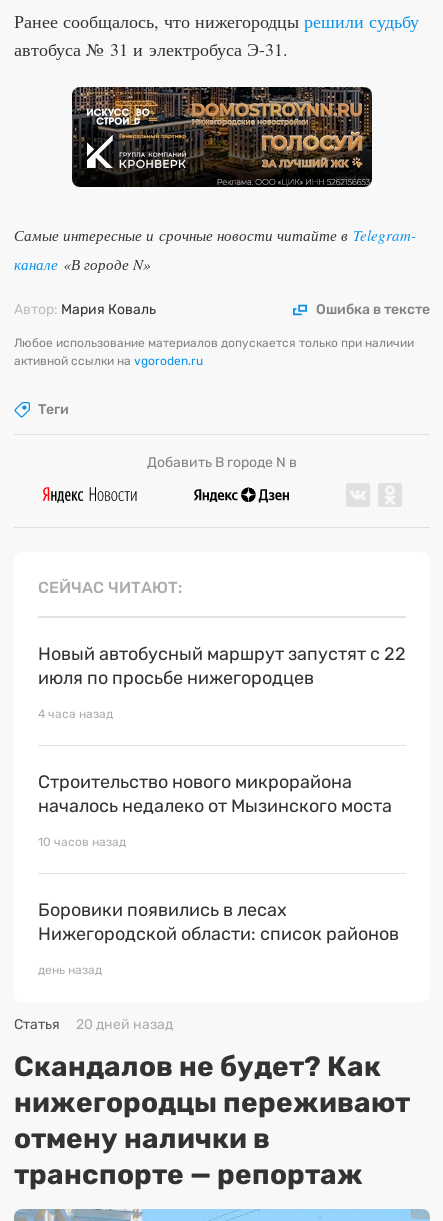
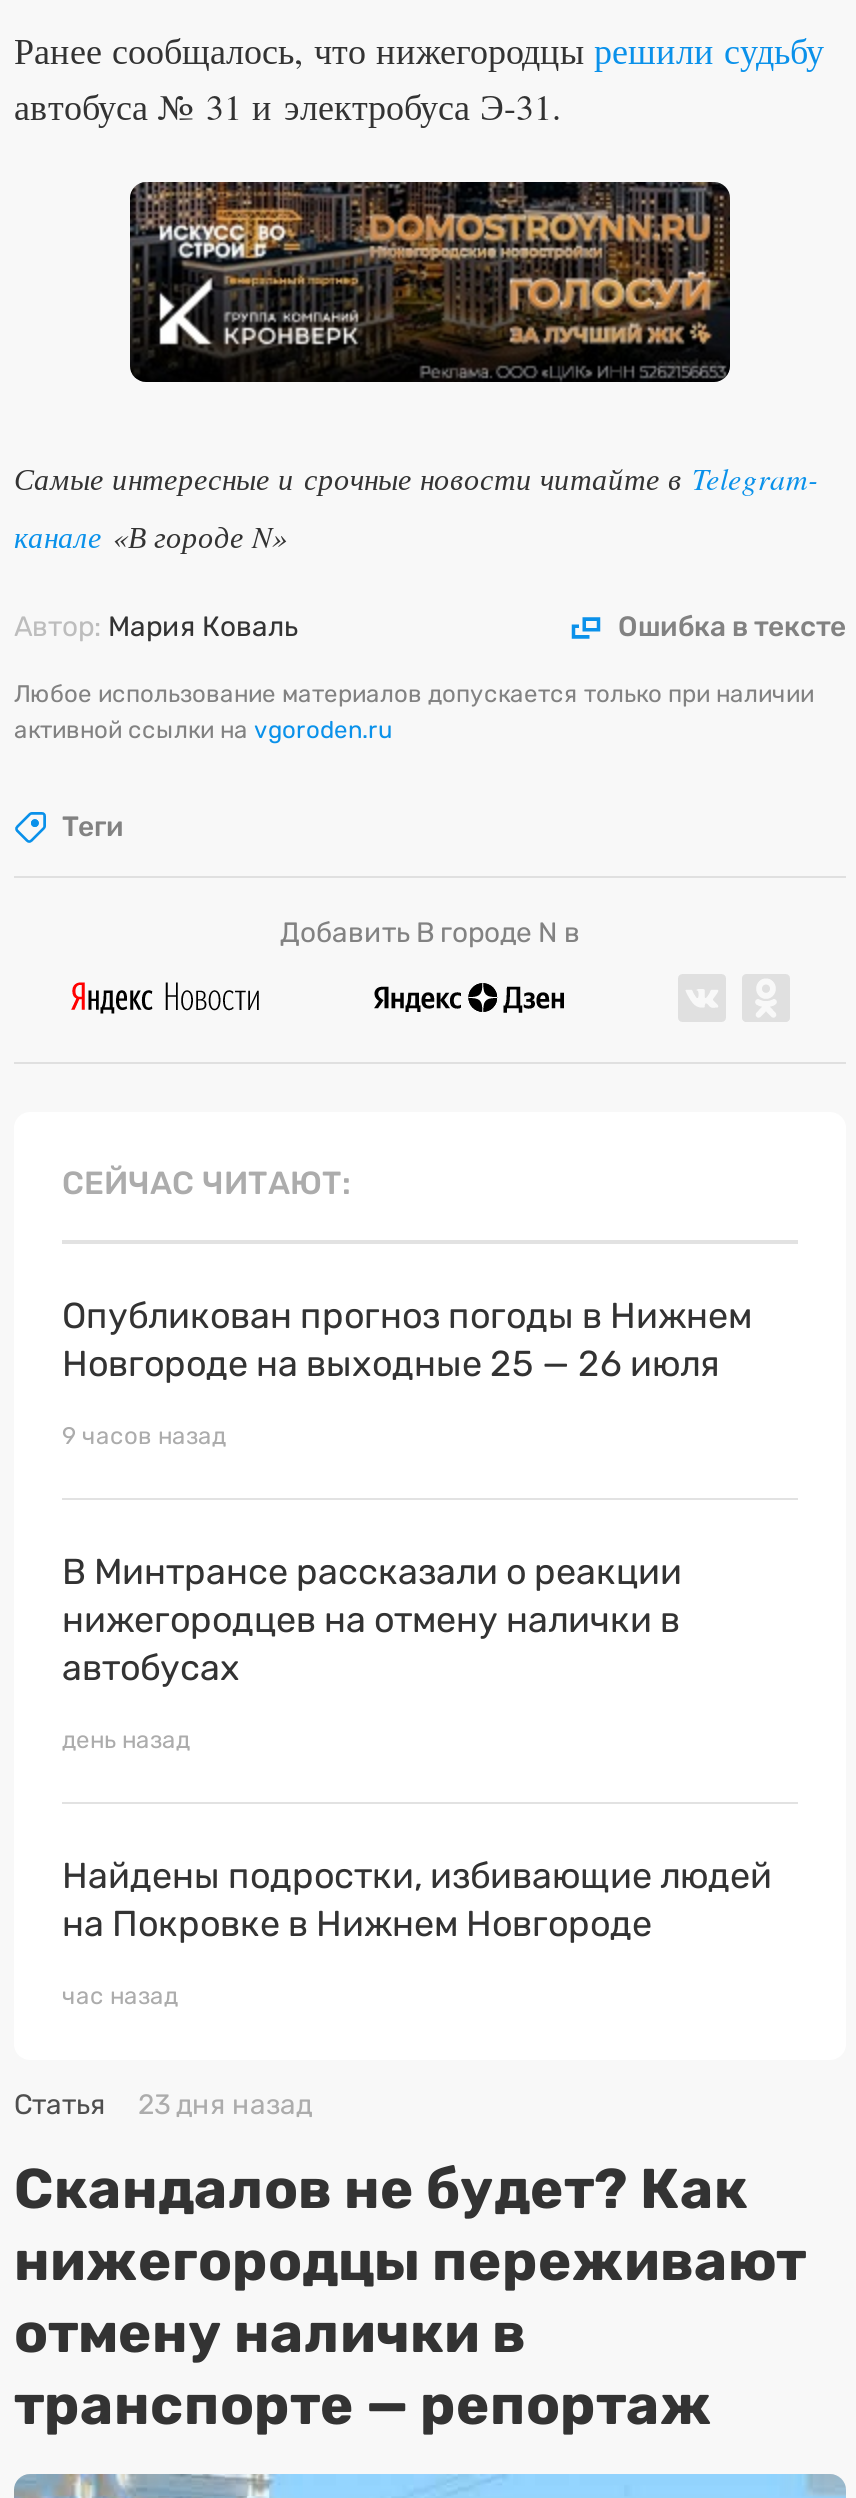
- Новый автобусный маршрут запустят с 22
- июля по просьбе нижегородцев
- 4 часа назад
- Строительство нового микрорайона
- началось недалеко от Мызинского моста
- 10 часов назад
- Боровики появились в лесах
- Нижегородской области: список районов
+ Опубликован прогноз погоды в Нижнем
+ Новгороде на выходные 25 — 26 июля
+ 9 часов назад
+ В Минтрансе рассказали о реакции
+ нижегородцев на отмену налички в
+ автобусах

moved up: день назад

+ Найдены подростки, избивающие людей
+ на Покровке в Нижнем Новгороде
+ час назад

- Статья 20 дней назад
+ Статья 23 дня назад
